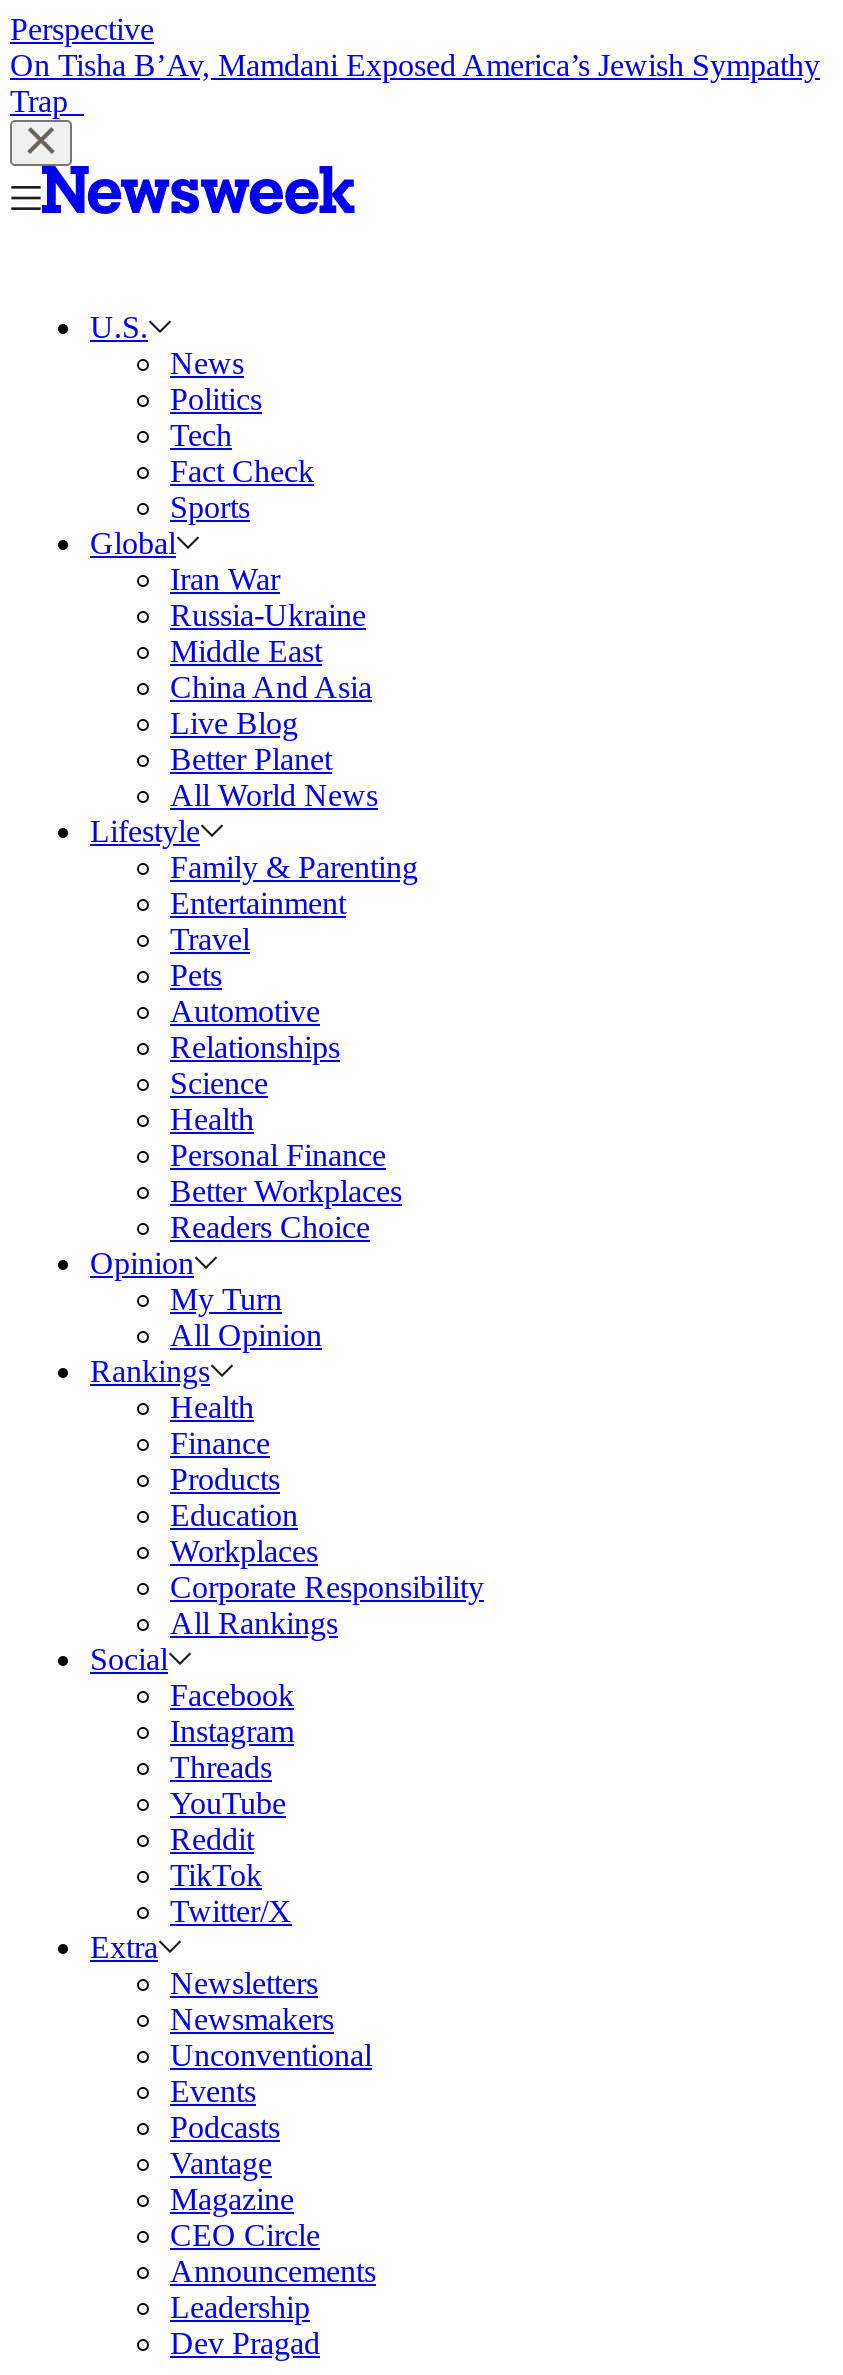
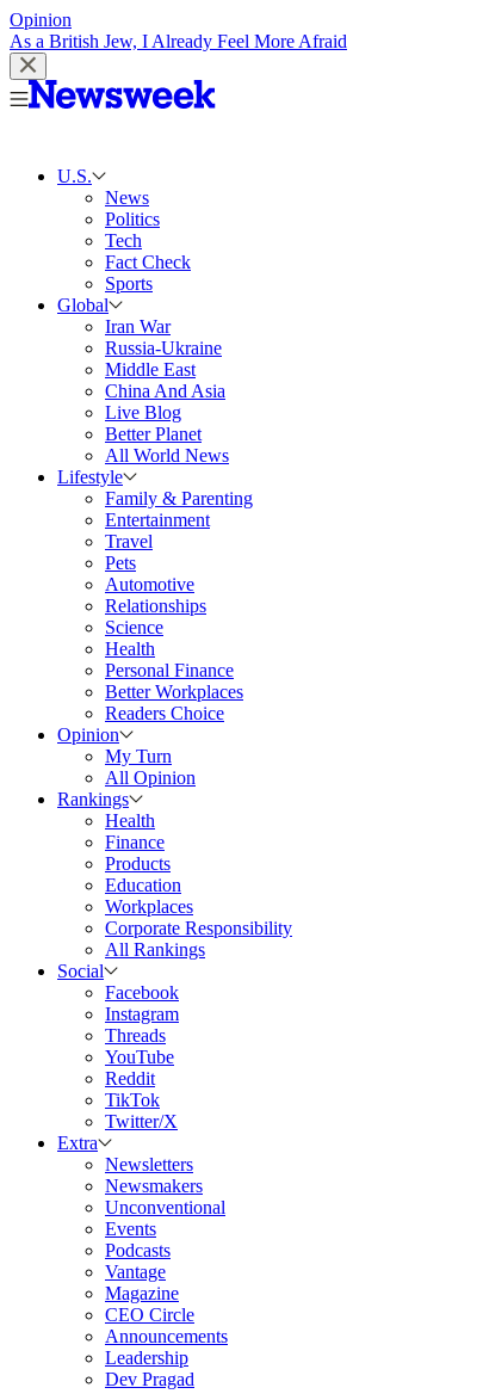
- Perspective
- On Tisha B’Av, Mamdani Exposed America’s Jewish Sympathy
- Trap
+ Opinion
+ As a British Jew, I Already Feel More Afraid
